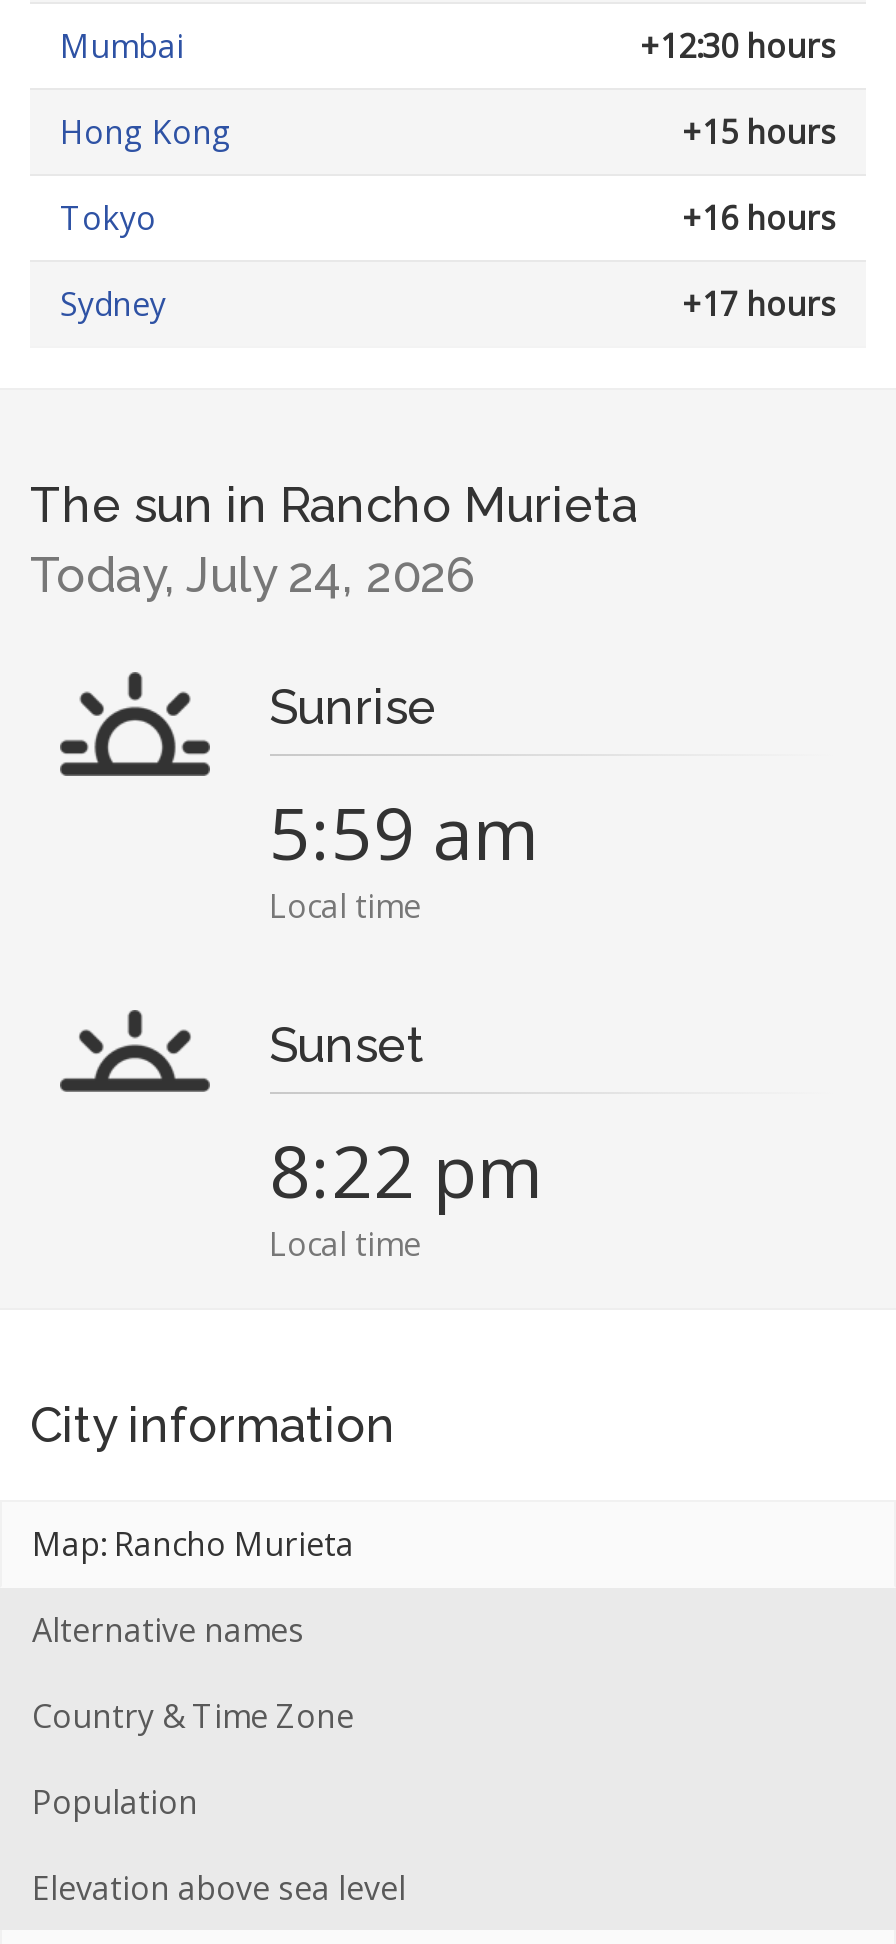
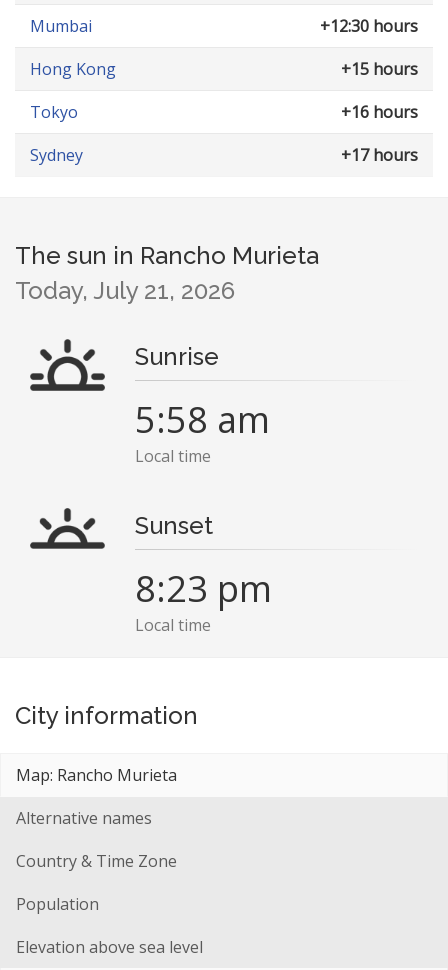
- Today, July 24, 2026
+ Today, July 21, 2026

- 5:59 am
+ 5:58 am

- 8:22 pm
+ 8:23 pm
